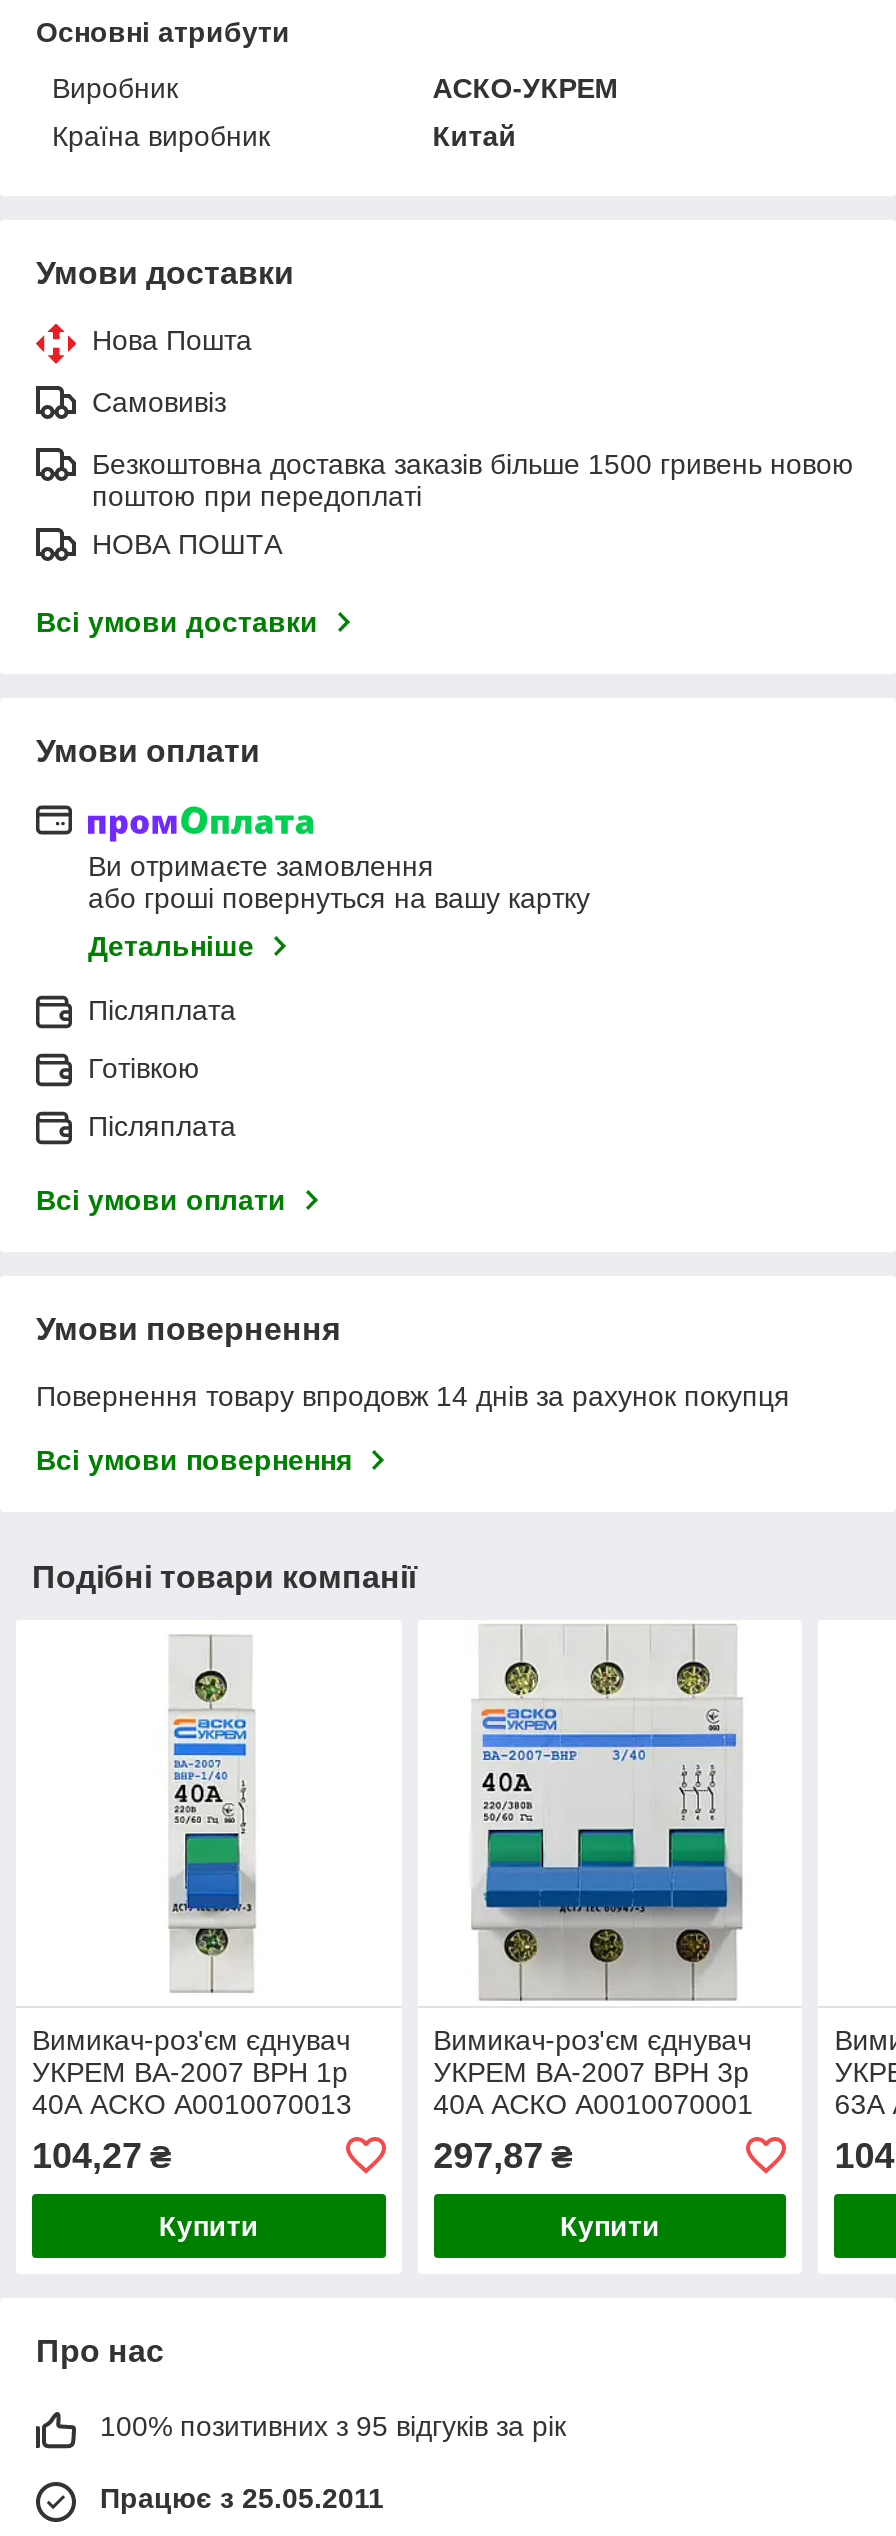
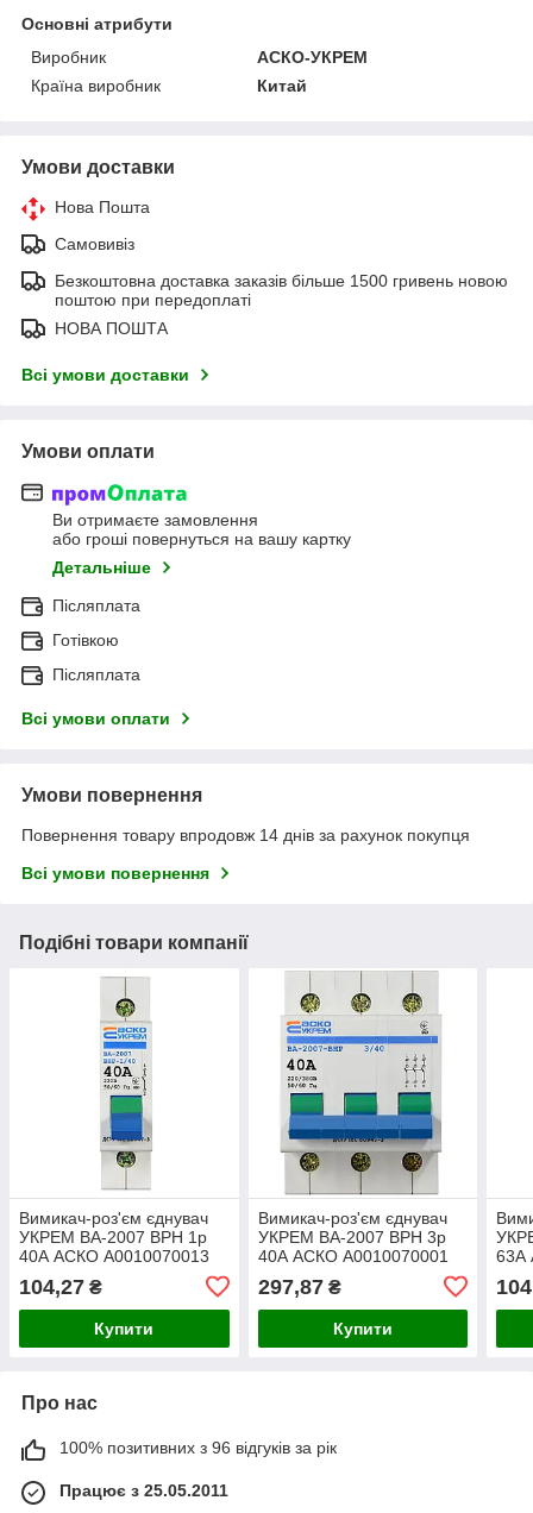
- 100% позитивних з 95 відгуків за рік
+ 100% позитивних з 96 відгуків за рік
